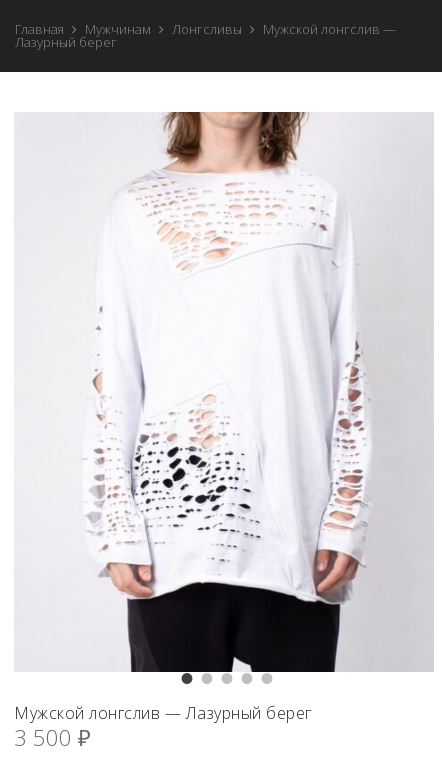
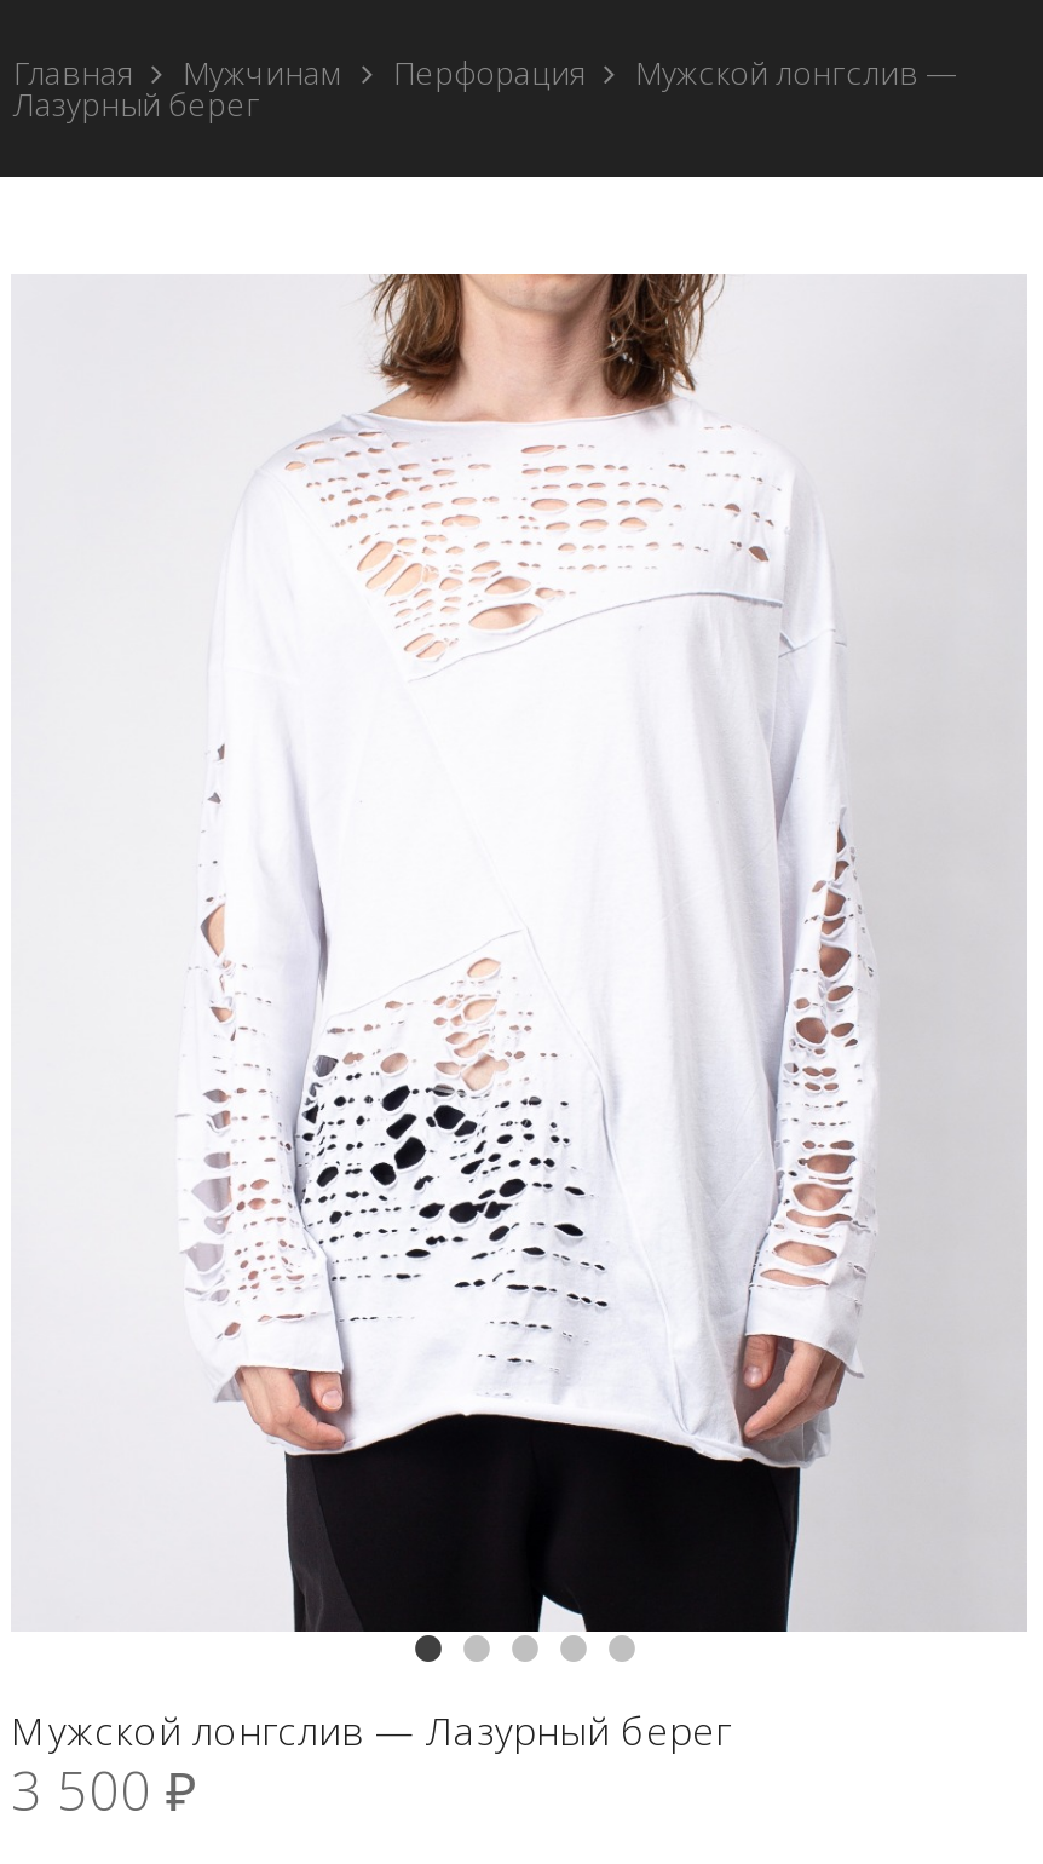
- Лонгсливы
+ Перфорация
